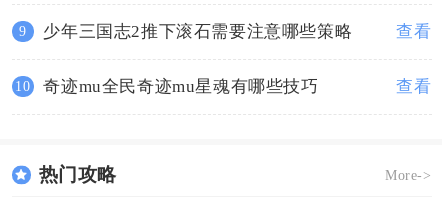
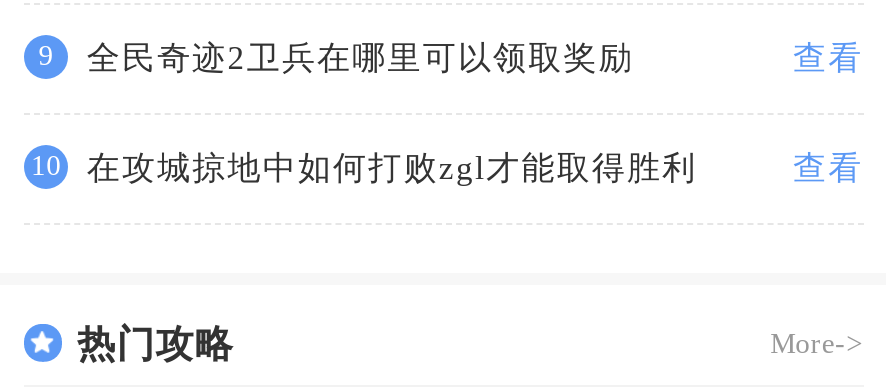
- 少年三国志2推下滚石需要注意哪些策略
+ 全民奇迹2卫兵在哪里可以领取奖励

- 奇迹mu全民奇迹mu星魂有哪些技巧
+ 在攻城掠地中如何打败zgl才能取得胜利
